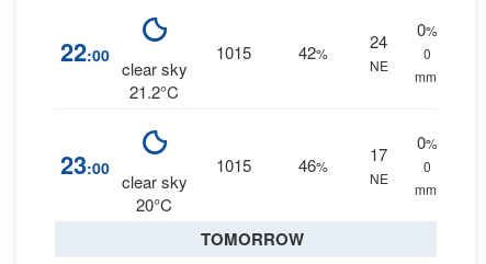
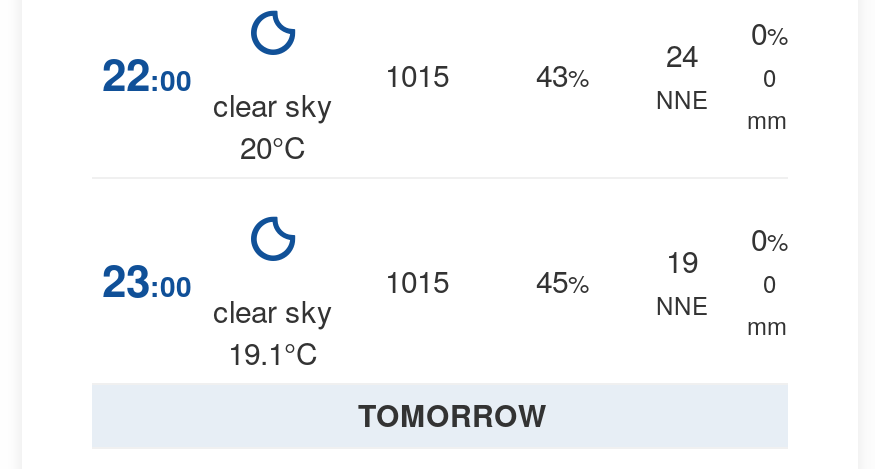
- 42% 24
+ 43% 24

- NE
+ NNE

- 21.2°C
+ 20°C

- 46%
- 17
- NE
+ 45%
+ 19
+ NNE

- 20°C
+ 19.1°C
